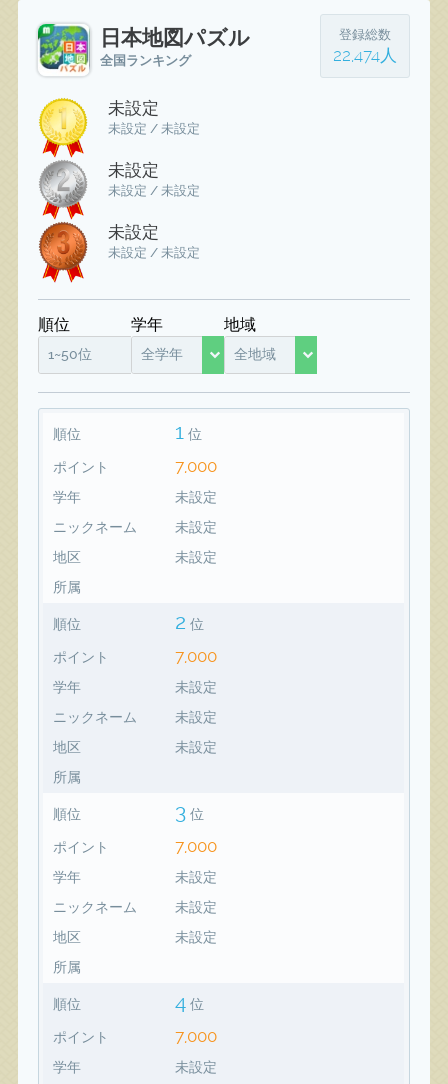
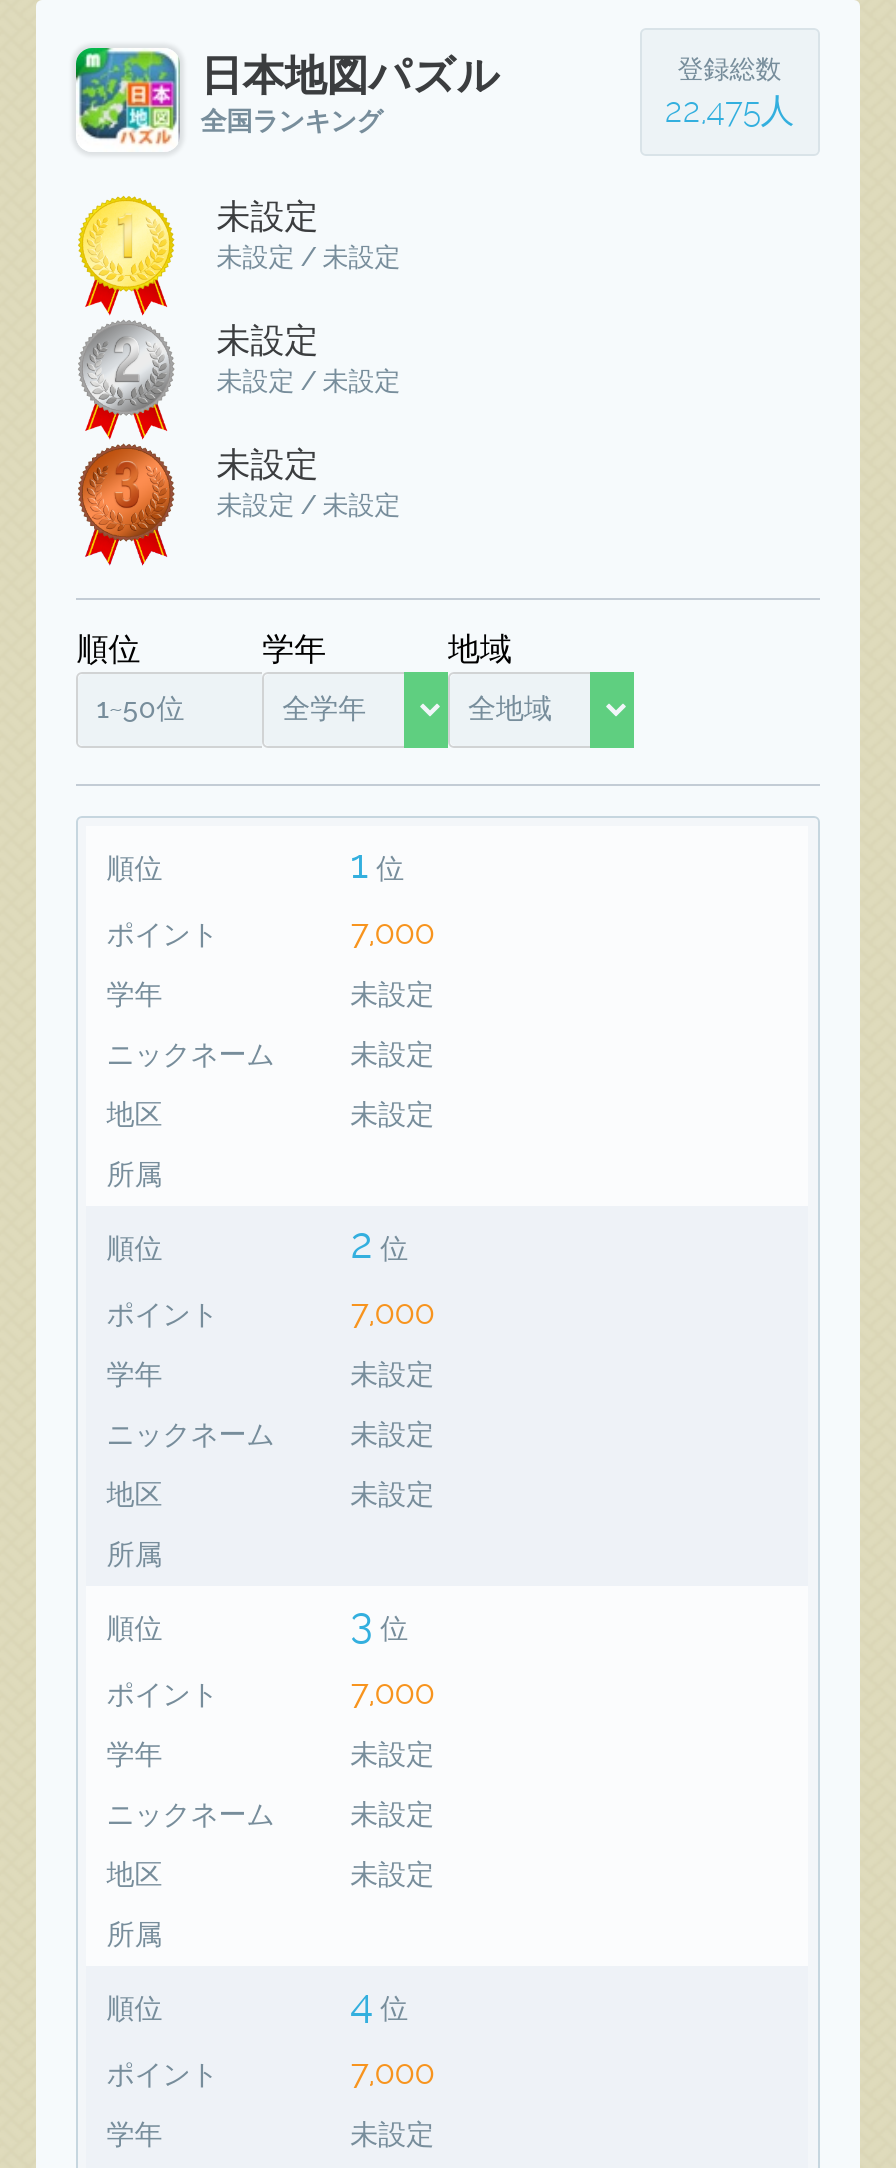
- 22,474人
+ 22,475人
